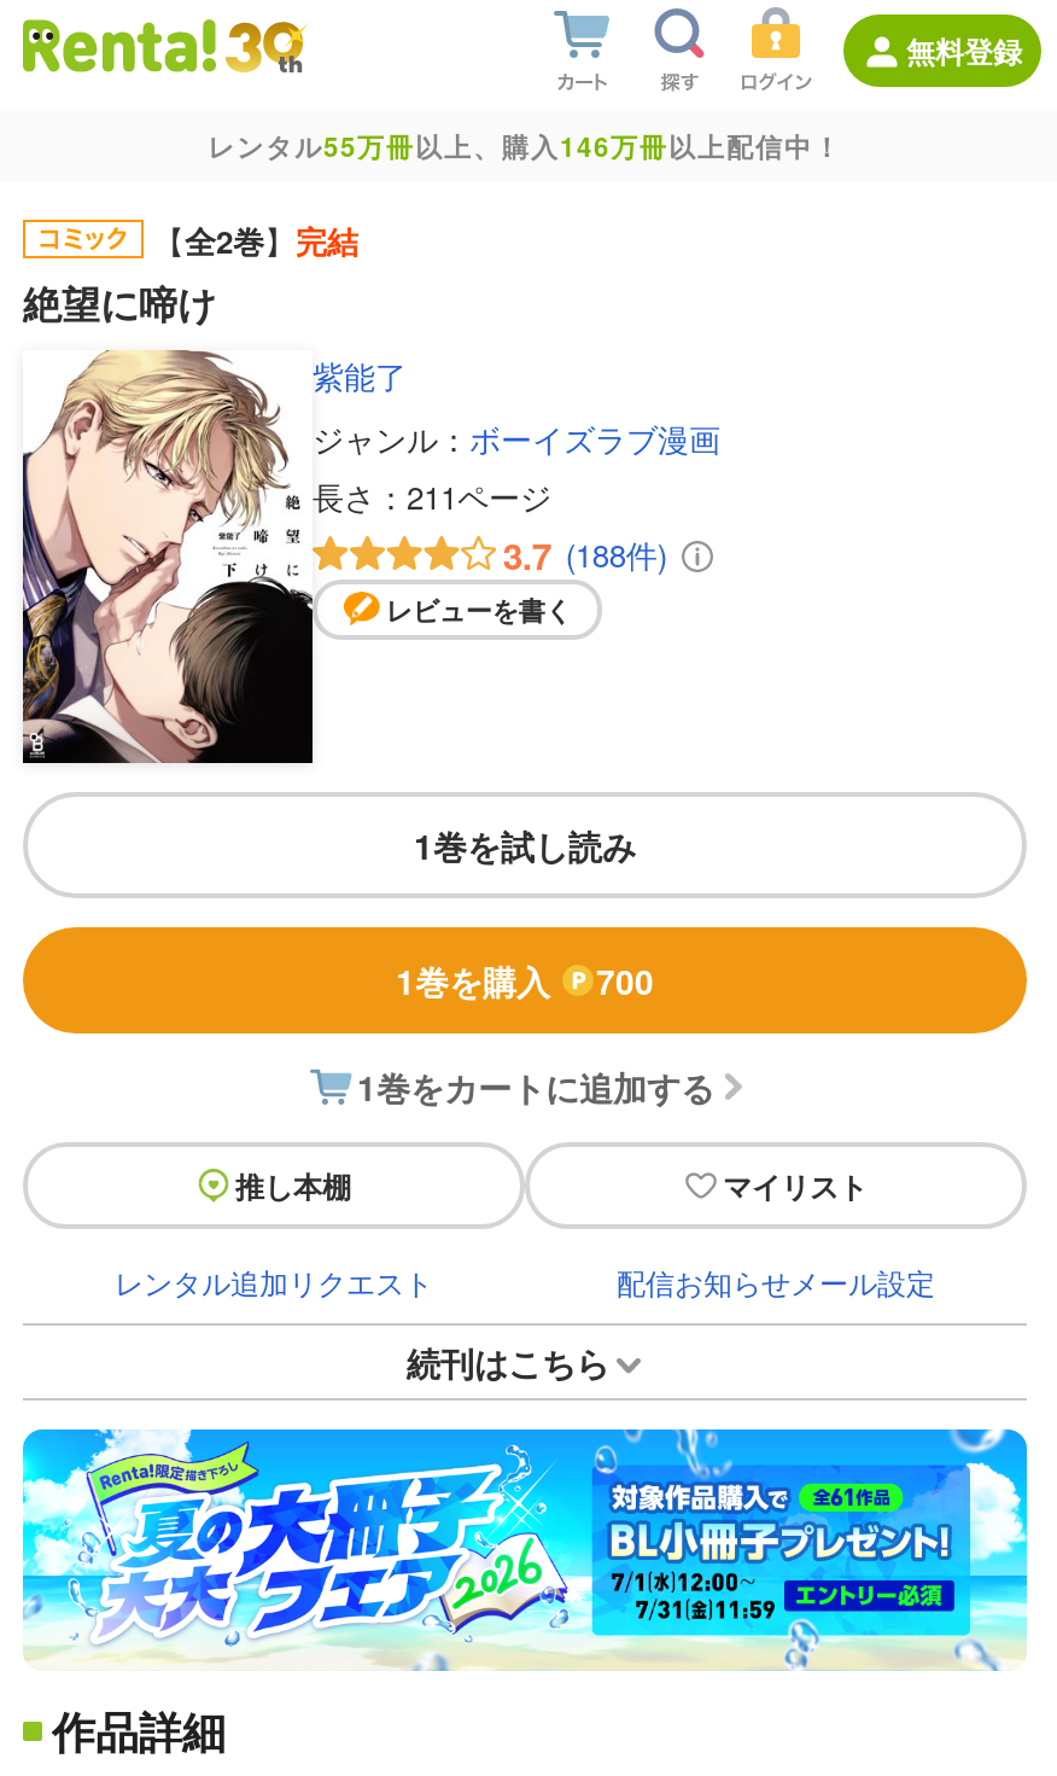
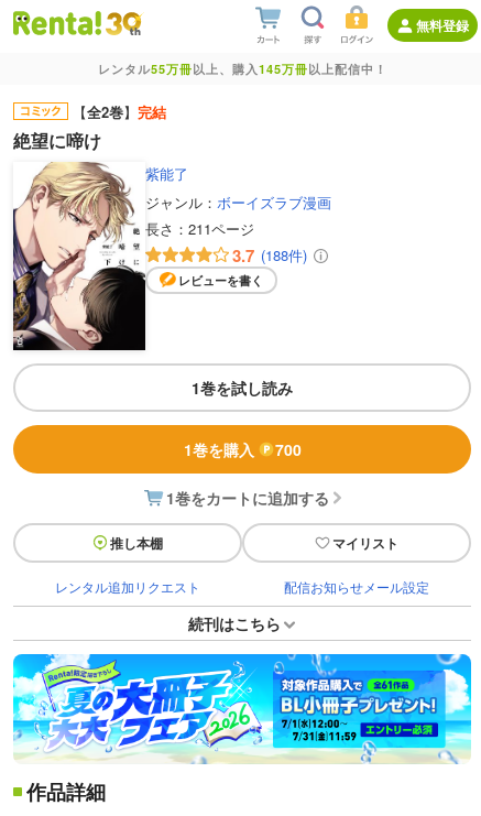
- レンタル55万冊以上、購入146万冊以上配信中！
+ レンタル55万冊以上、購入145万冊以上配信中！
